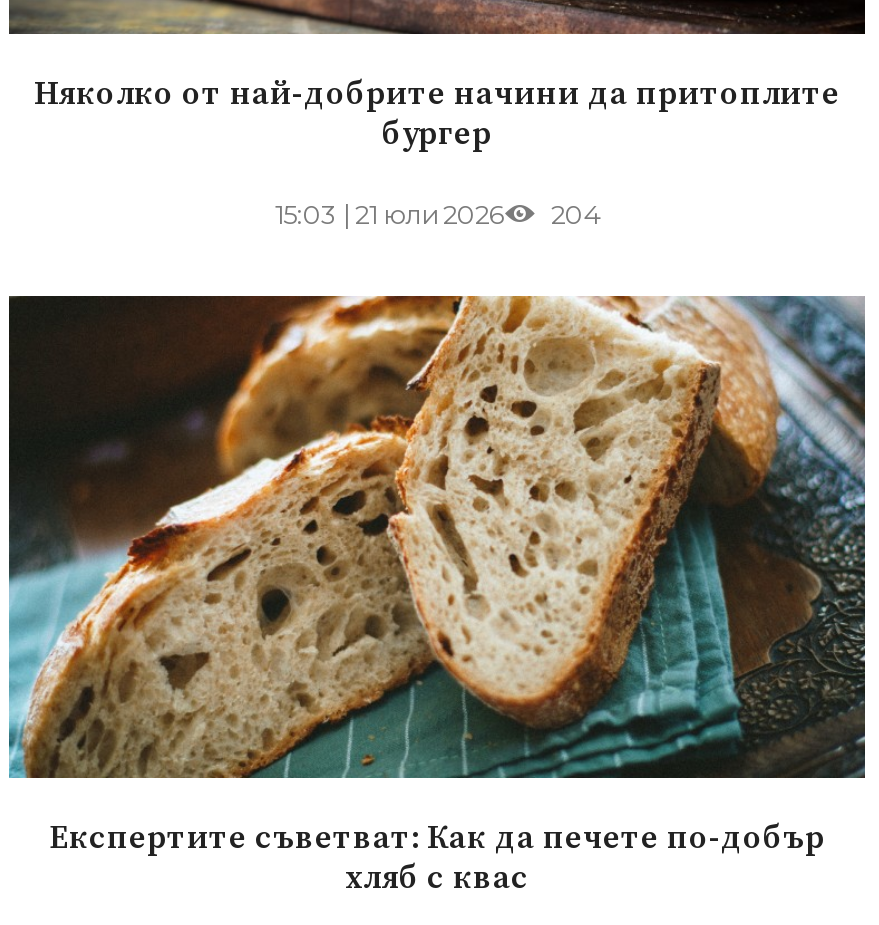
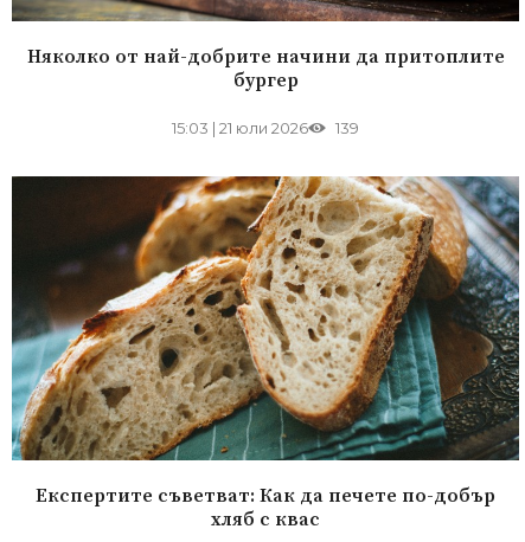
- 204
+ 139
